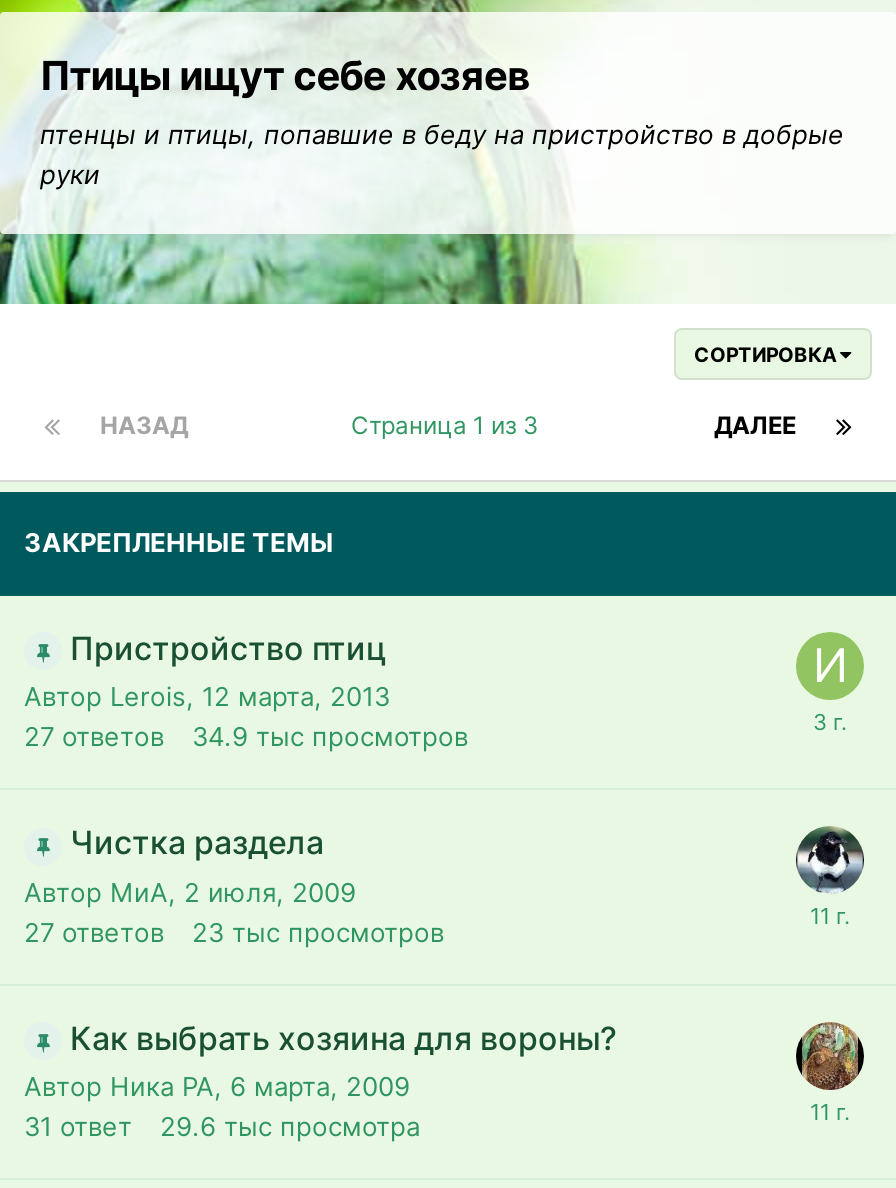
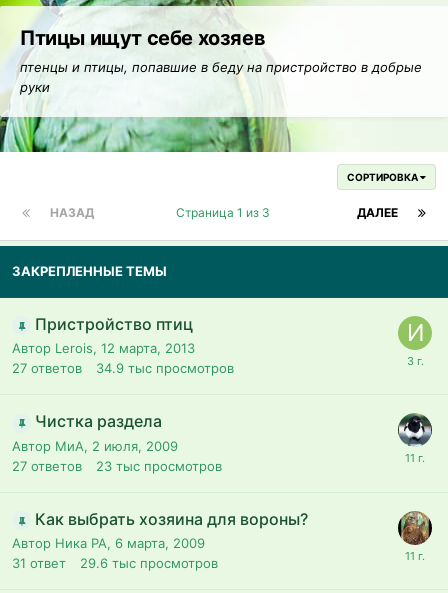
- 29.6 тыс просмотра
+ 29.6 тыс просмотров
